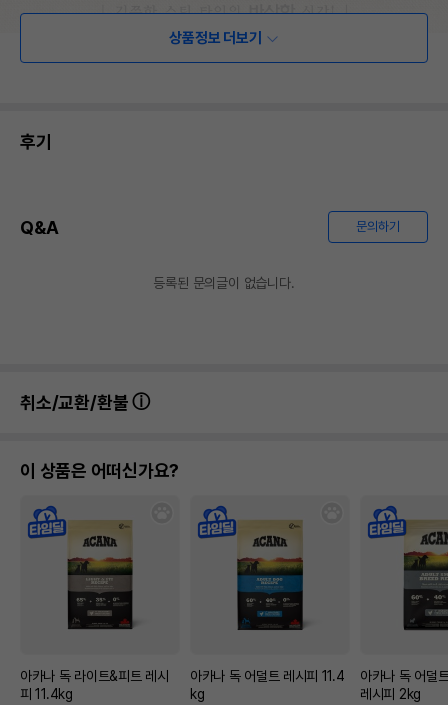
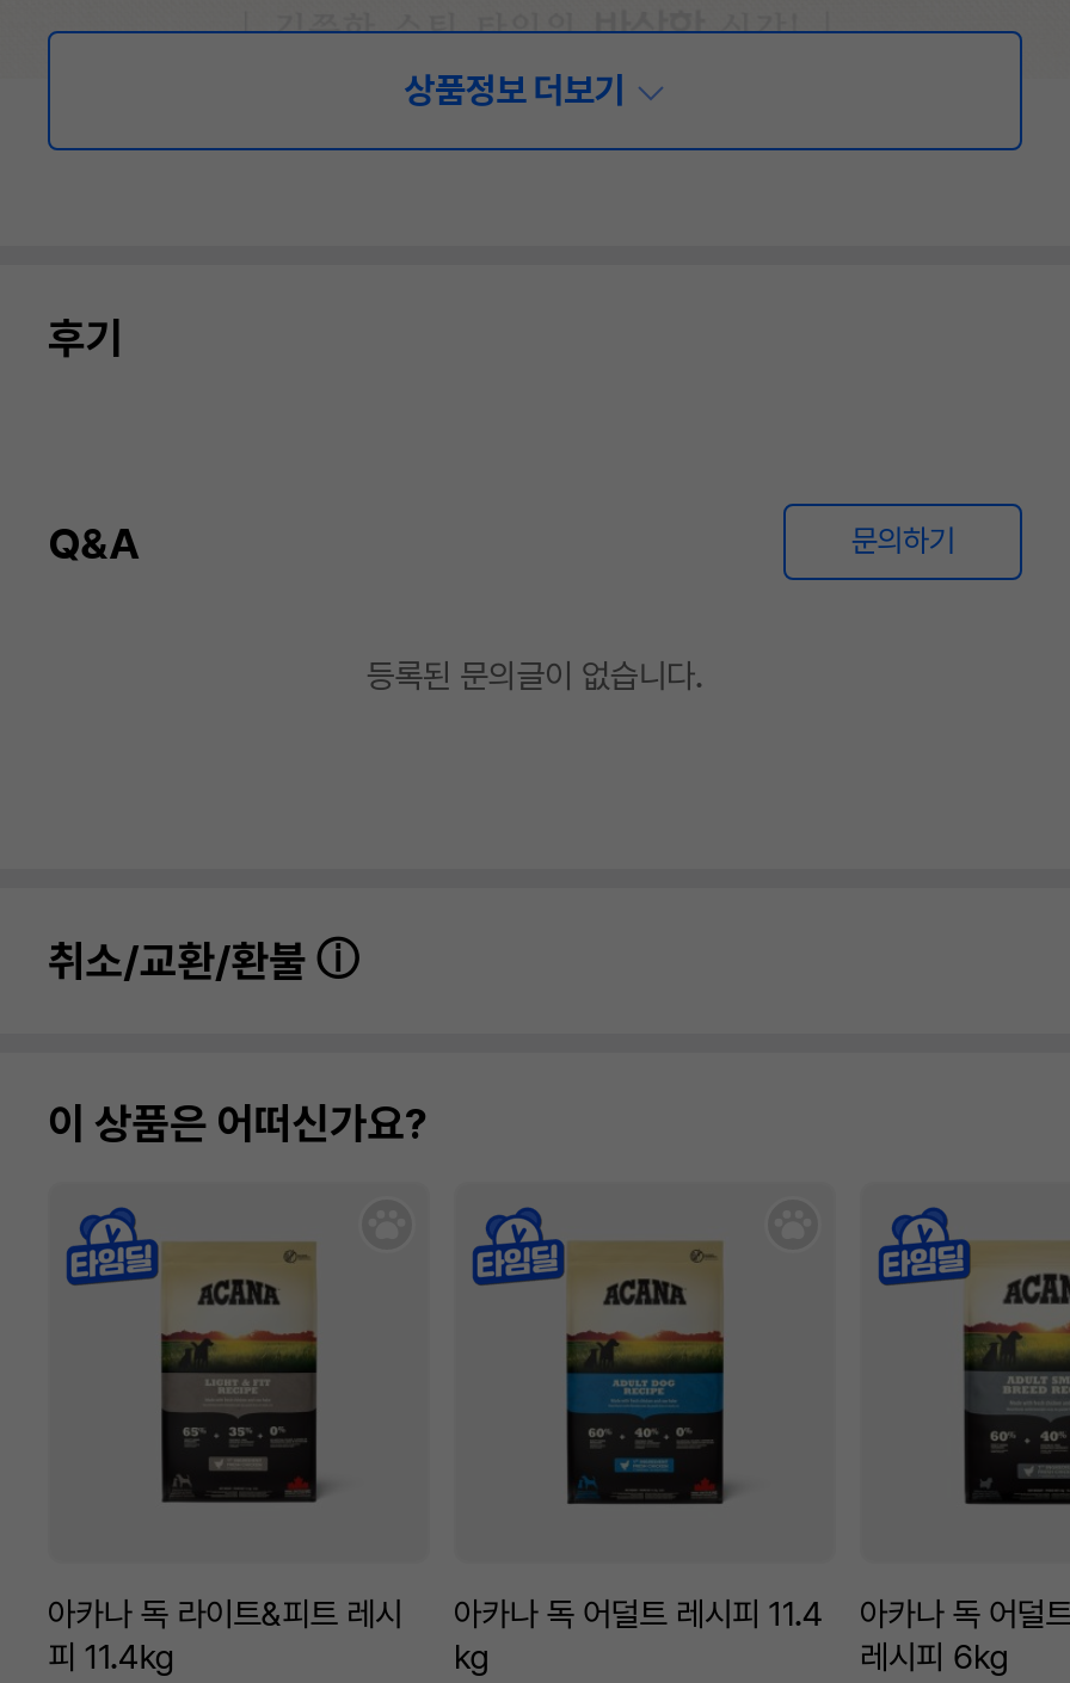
- [image]
+ [image]

- 레시피 2kg
+ 레시피 6kg
